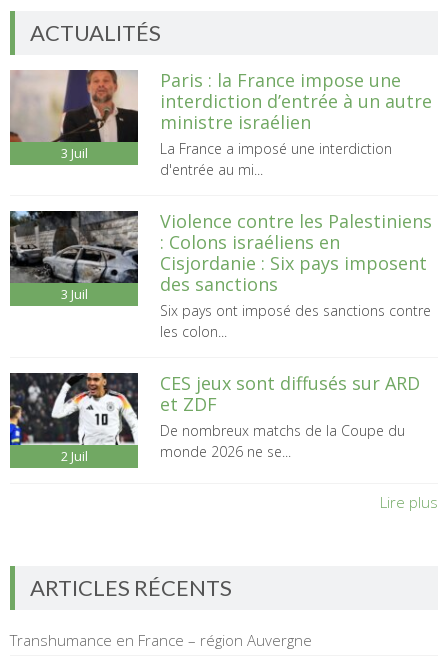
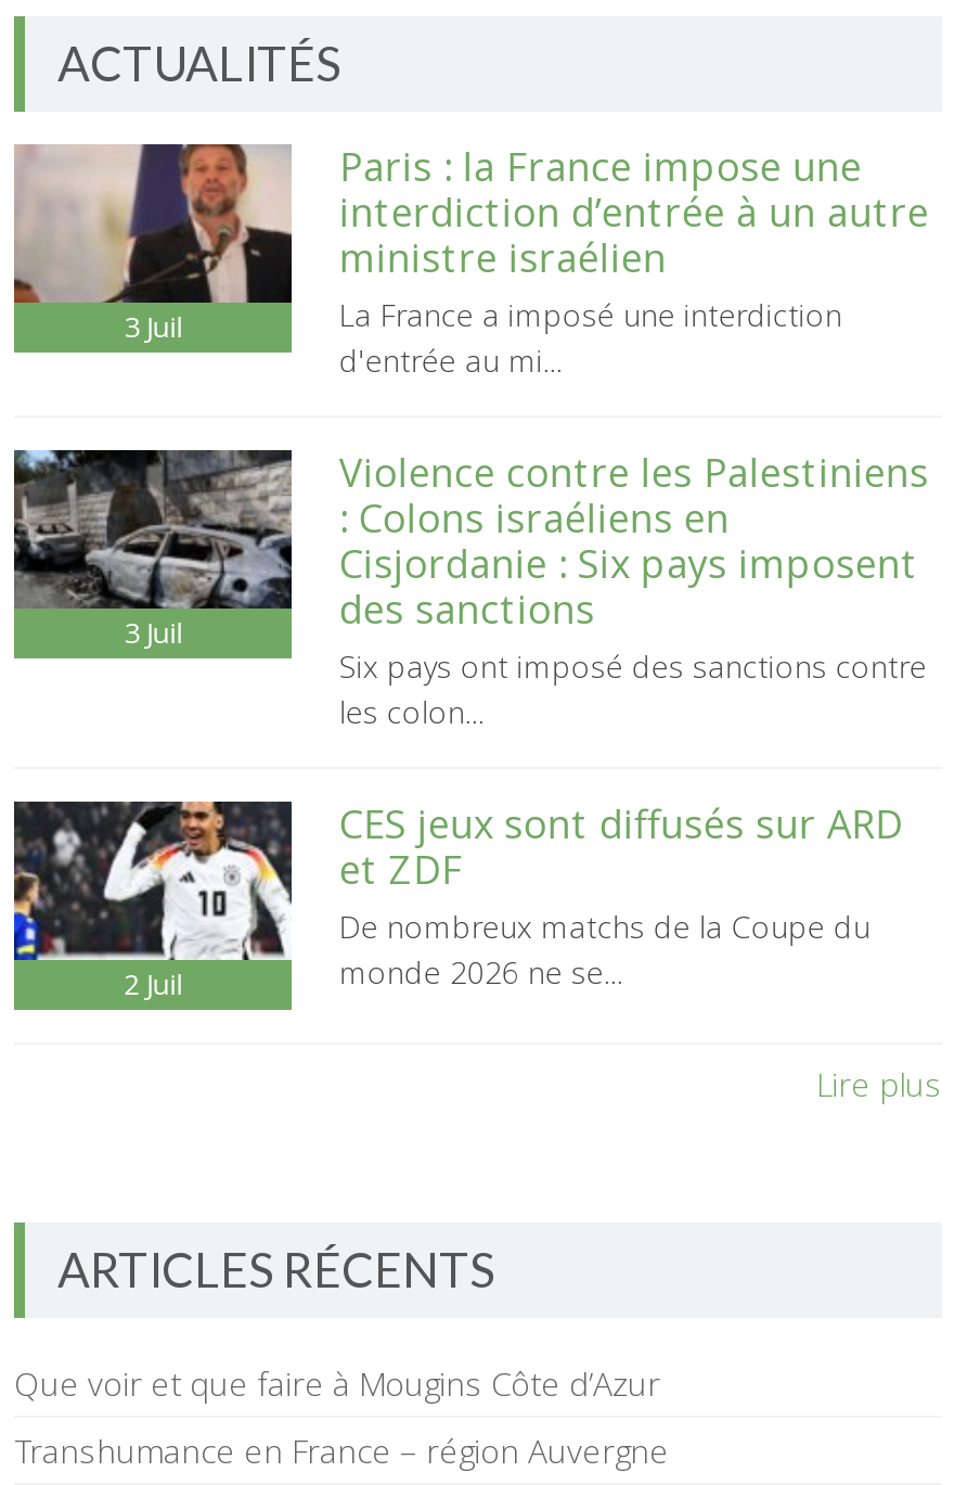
+ Que voir et que faire à Mougins Côte d’Azur
